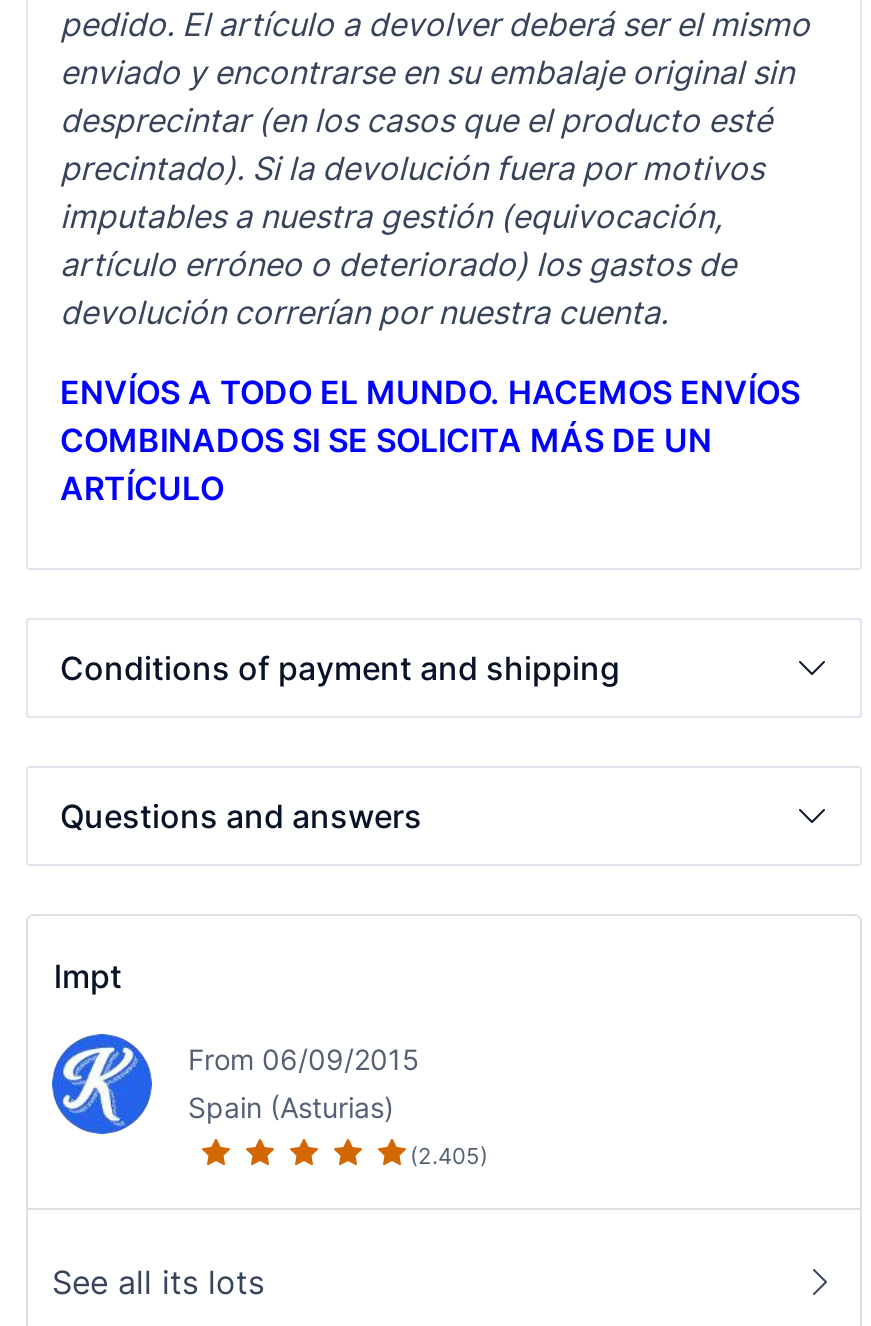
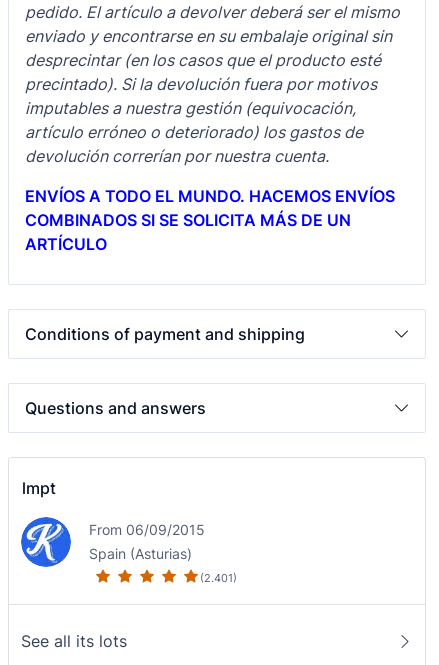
- (2.405)
+ (2.401)
